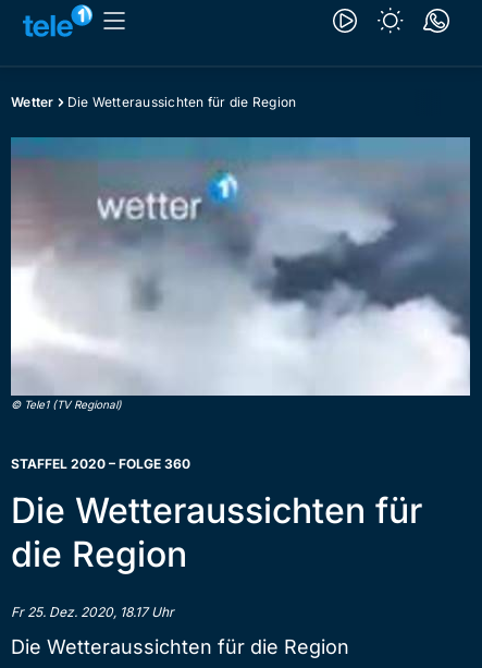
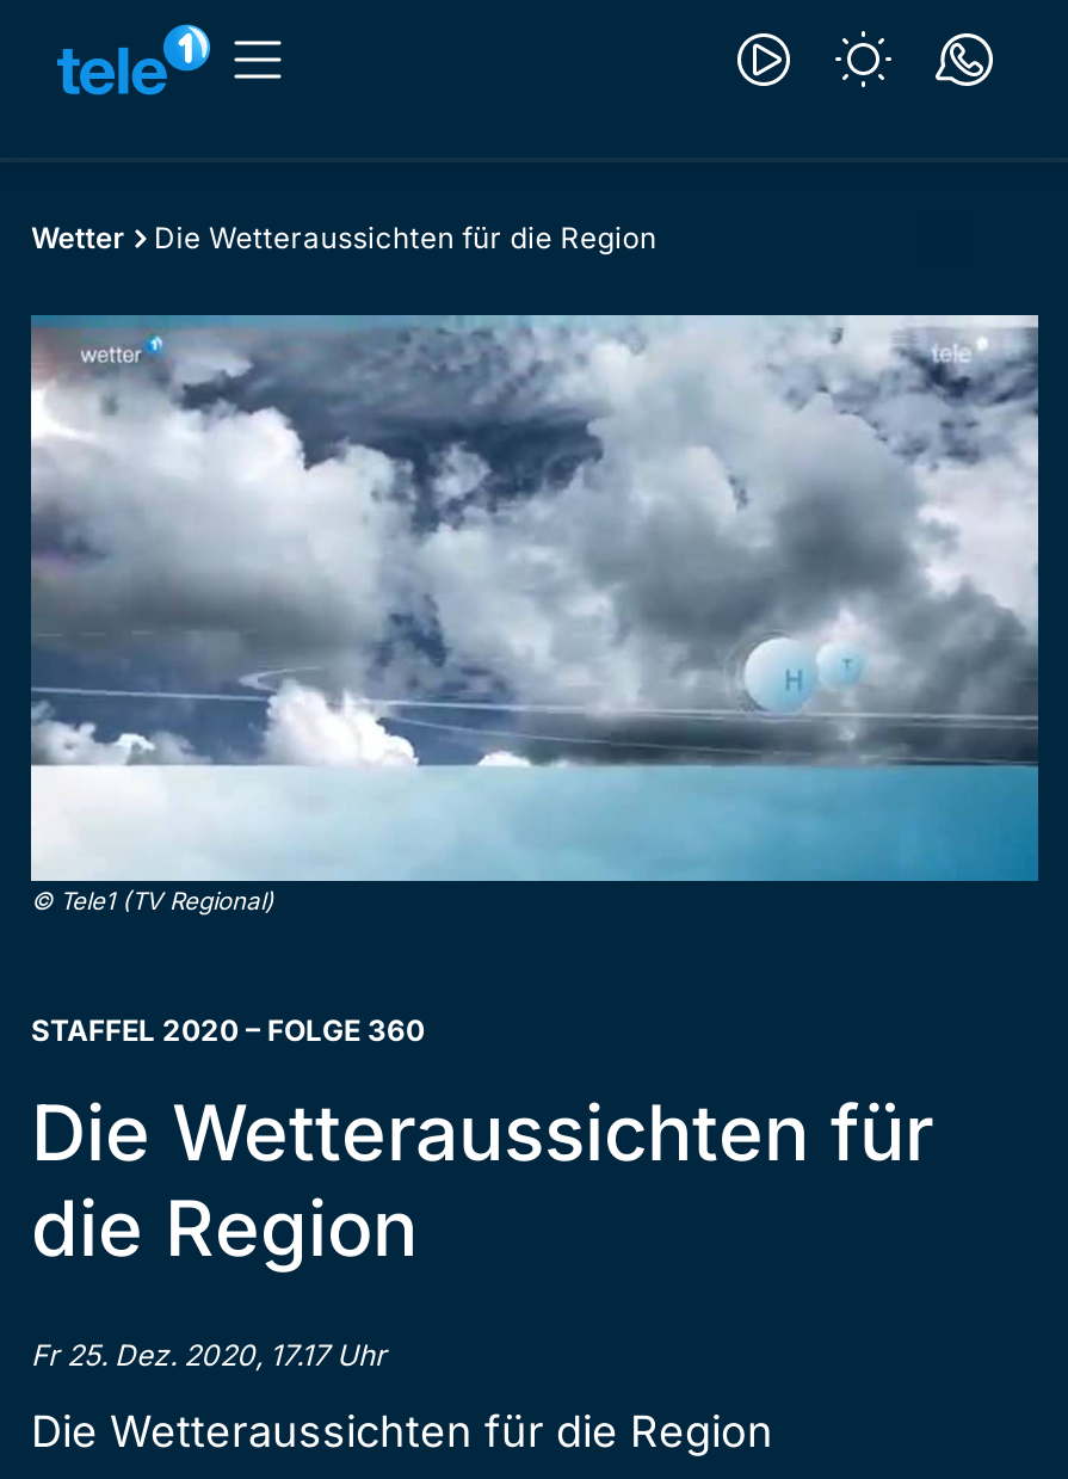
- [image]
+ [image]

- Fr 25. Dez. 2020, 18.17 Uhr
+ Fr 25. Dez. 2020, 17.17 Uhr
